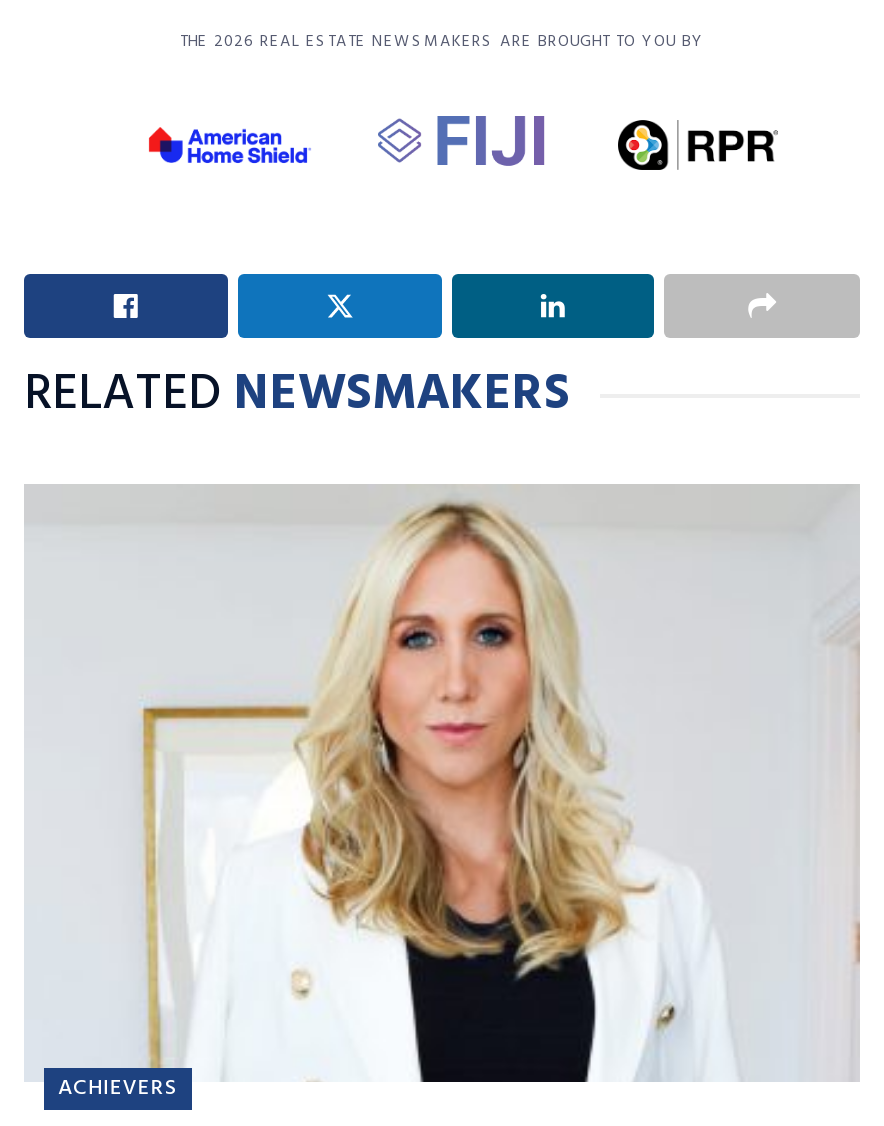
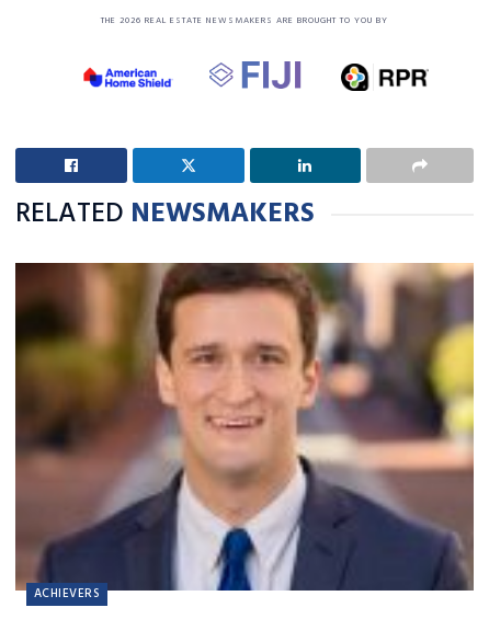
- [image]
+ [image]
